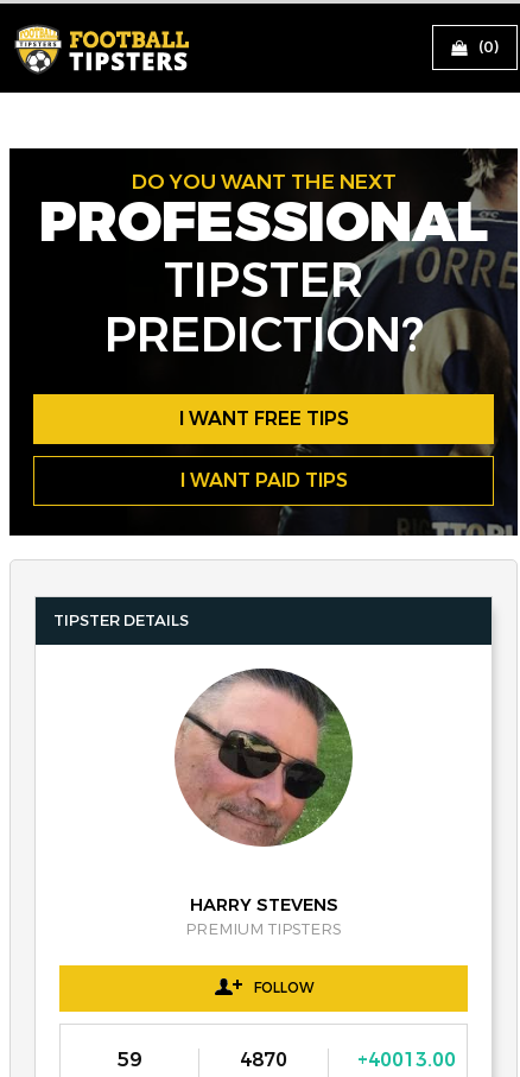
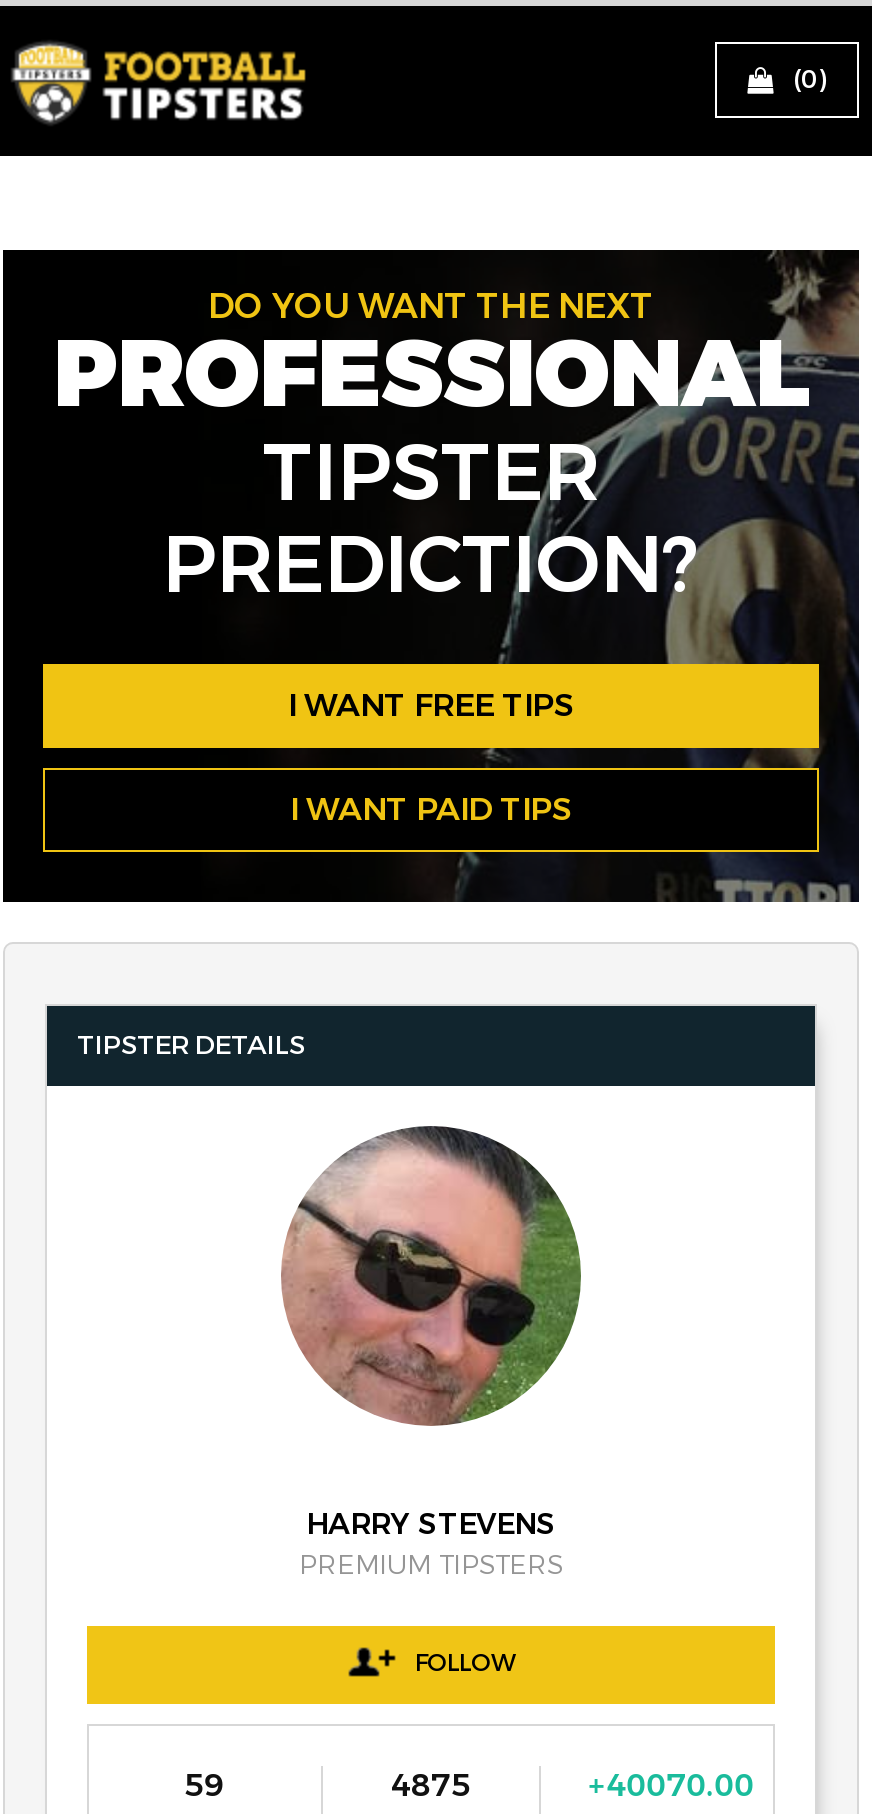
- 4870
+ 4875

- +40013.00
+ +40070.00
